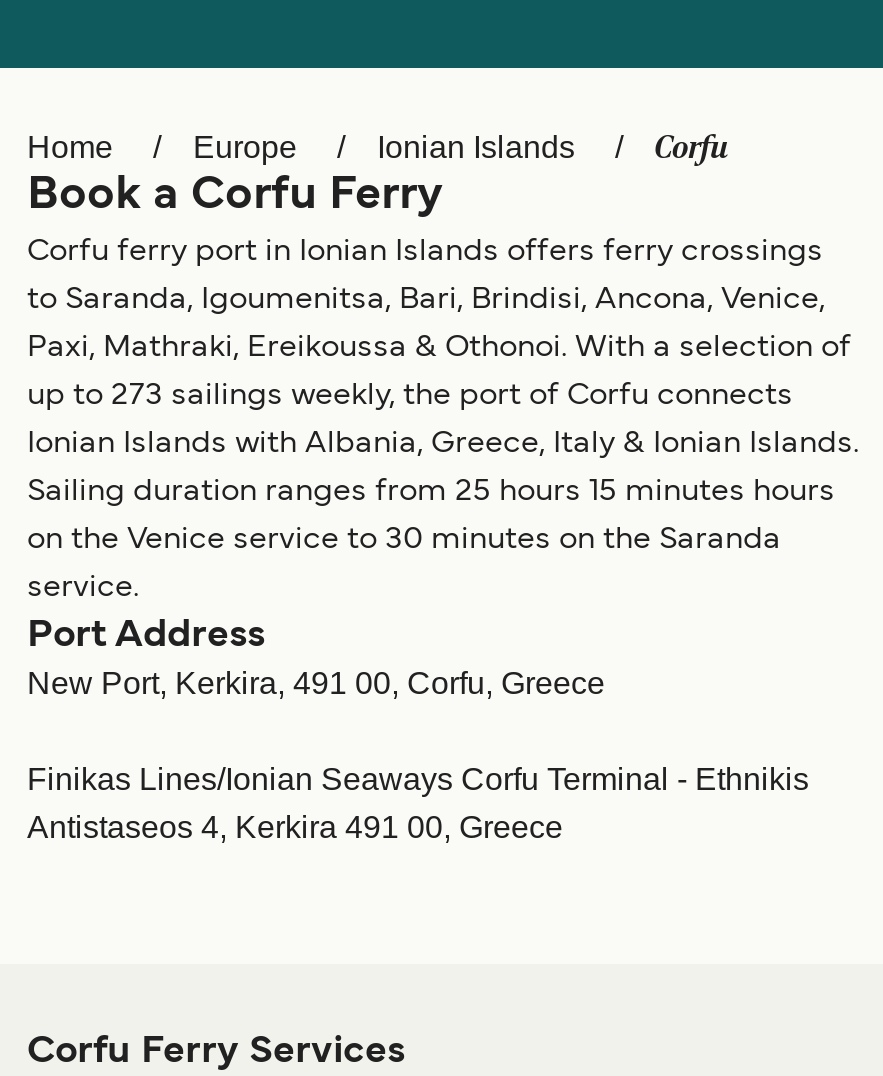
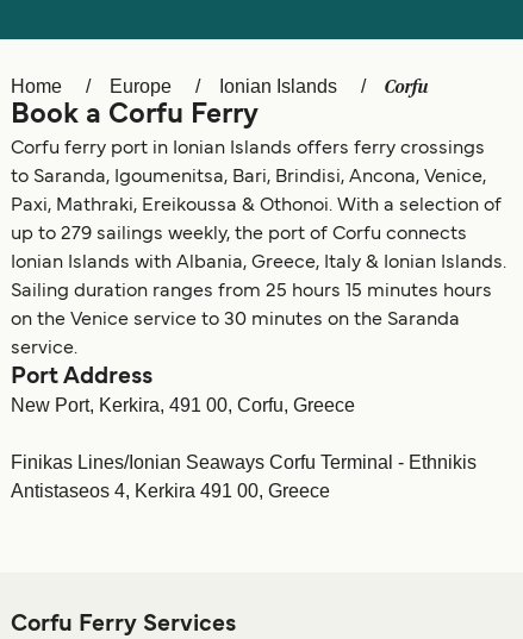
- up to 273 sailings weekly, the port of Corfu connects
+ up to 279 sailings weekly, the port of Corfu connects
